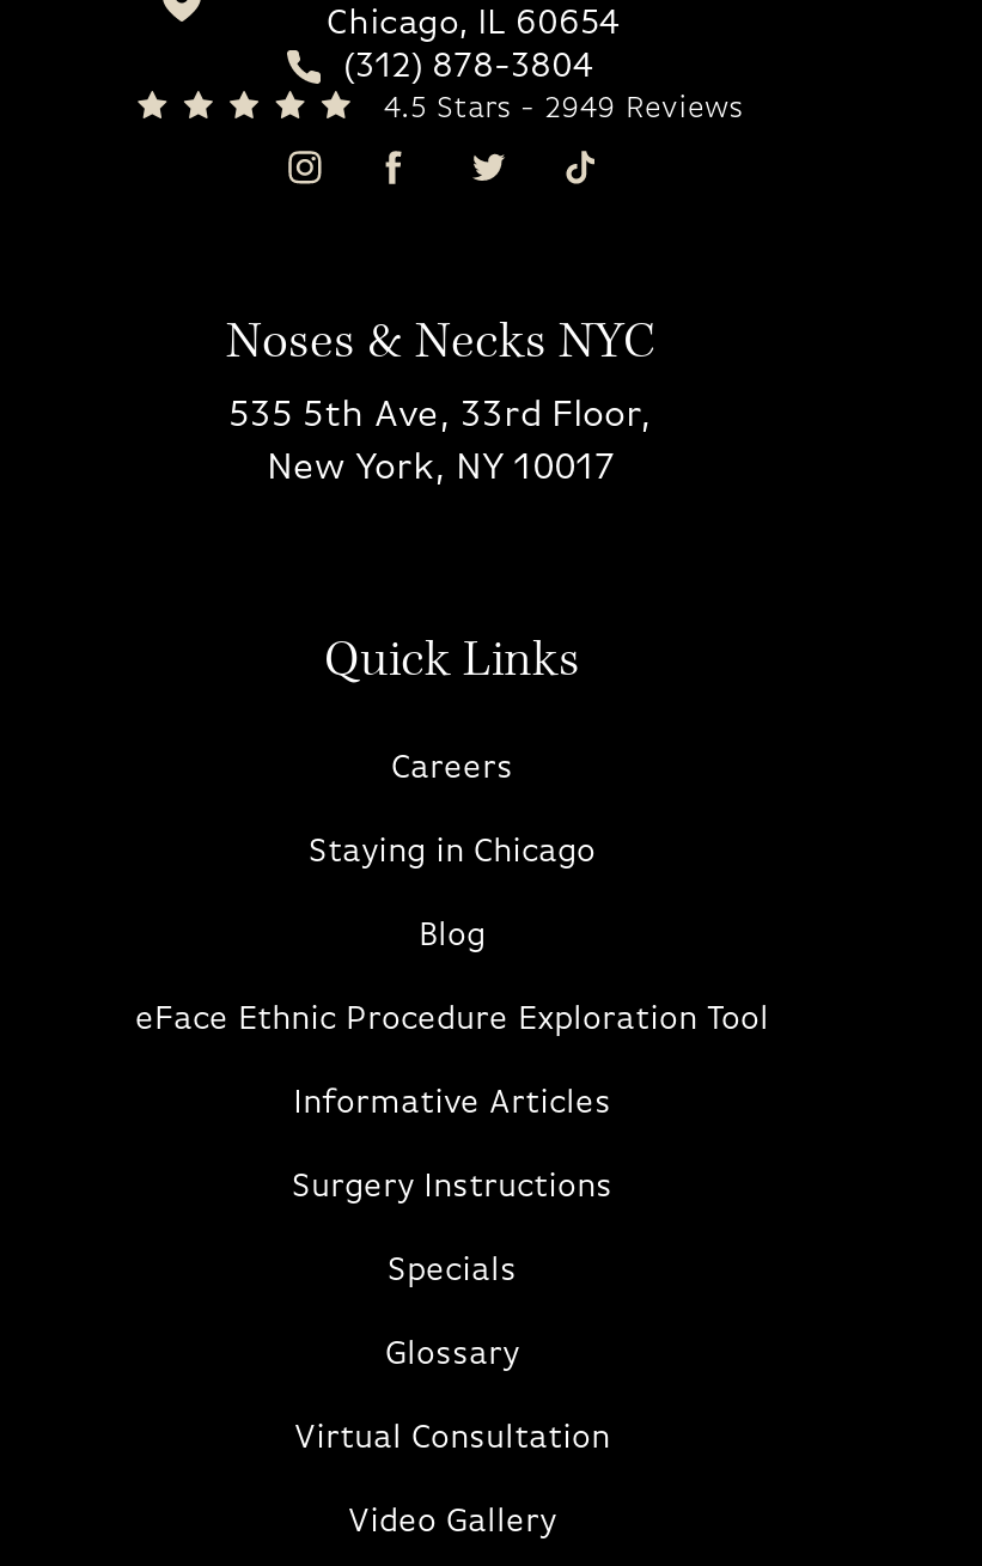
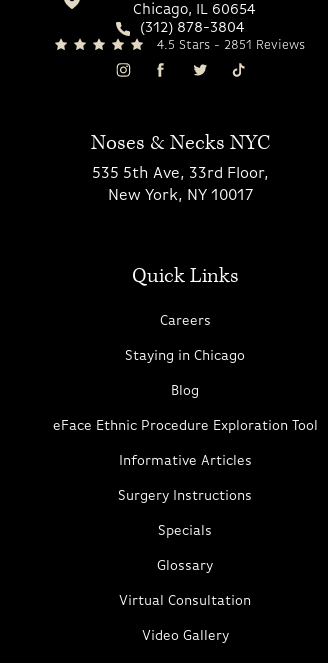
- 4.5 Stars - 2949 Reviews
+ 4.5 Stars - 2851 Reviews
